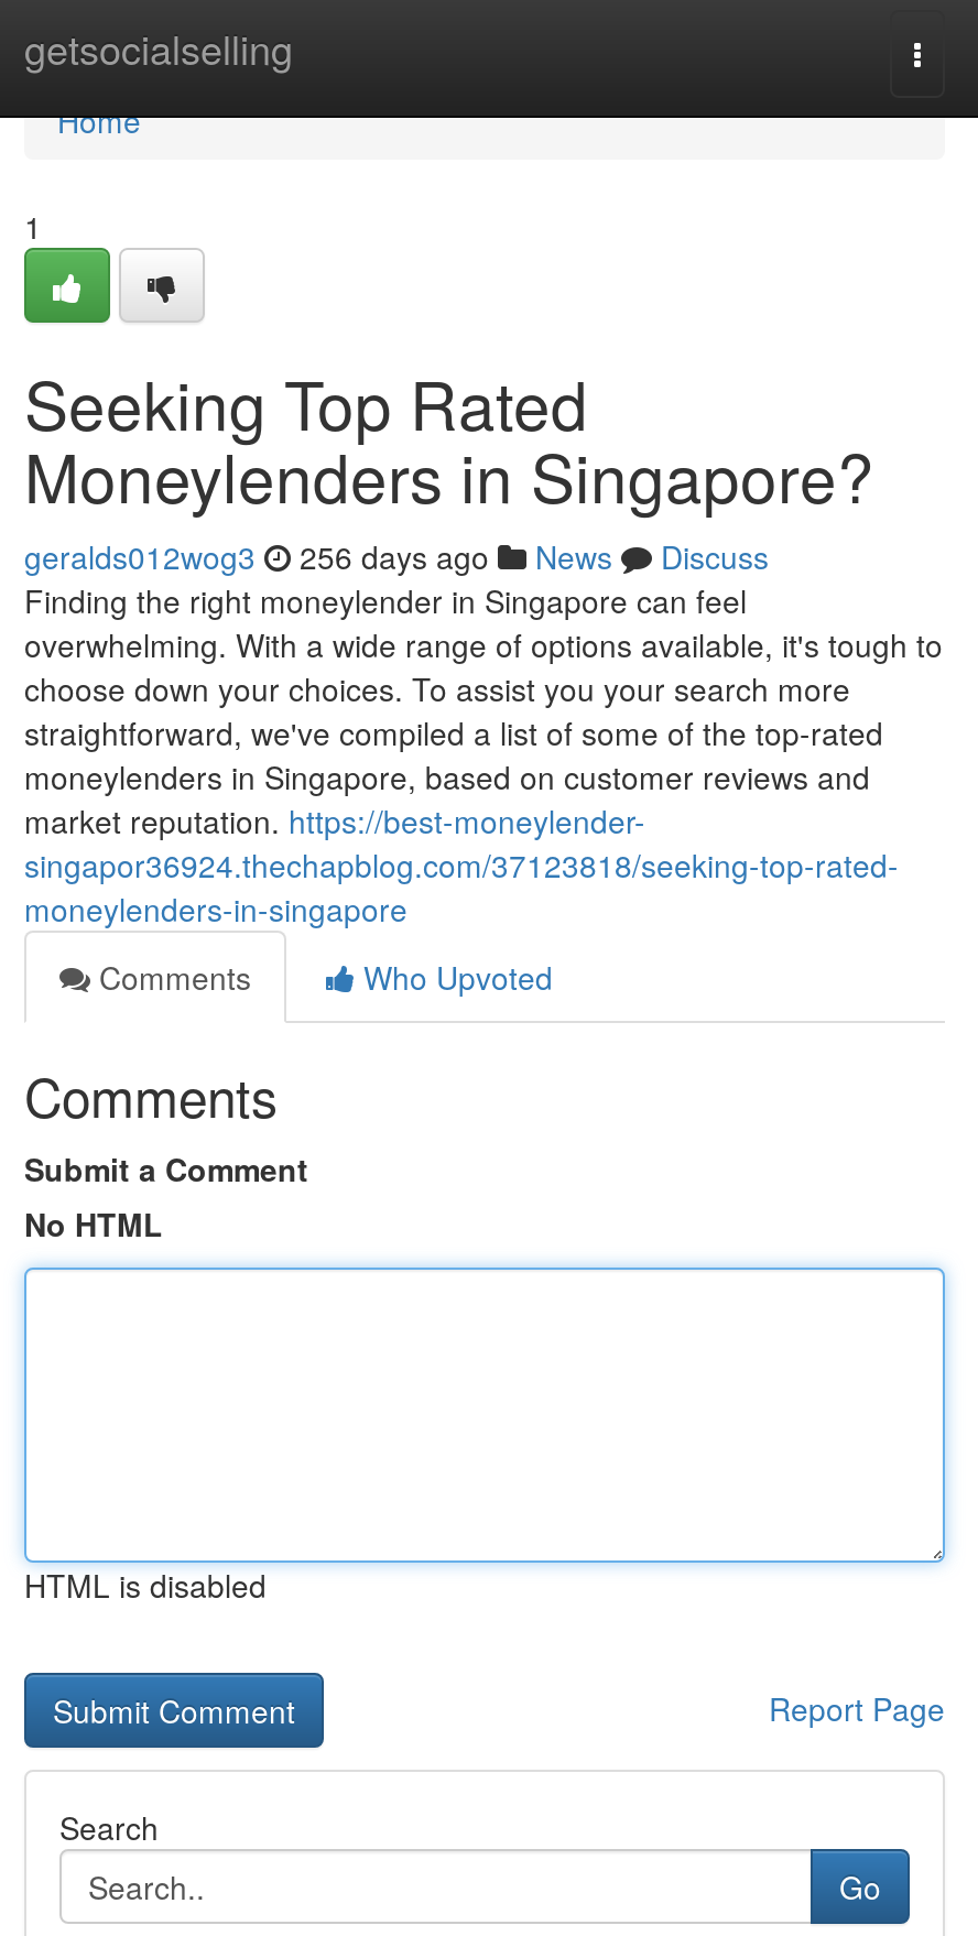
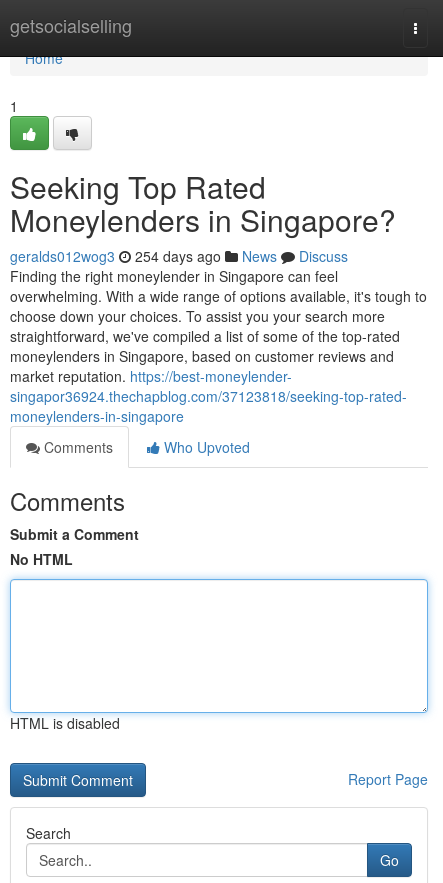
- geralds012wog3 256 days ago News Discuss
+ geralds012wog3 254 days ago News Discuss
